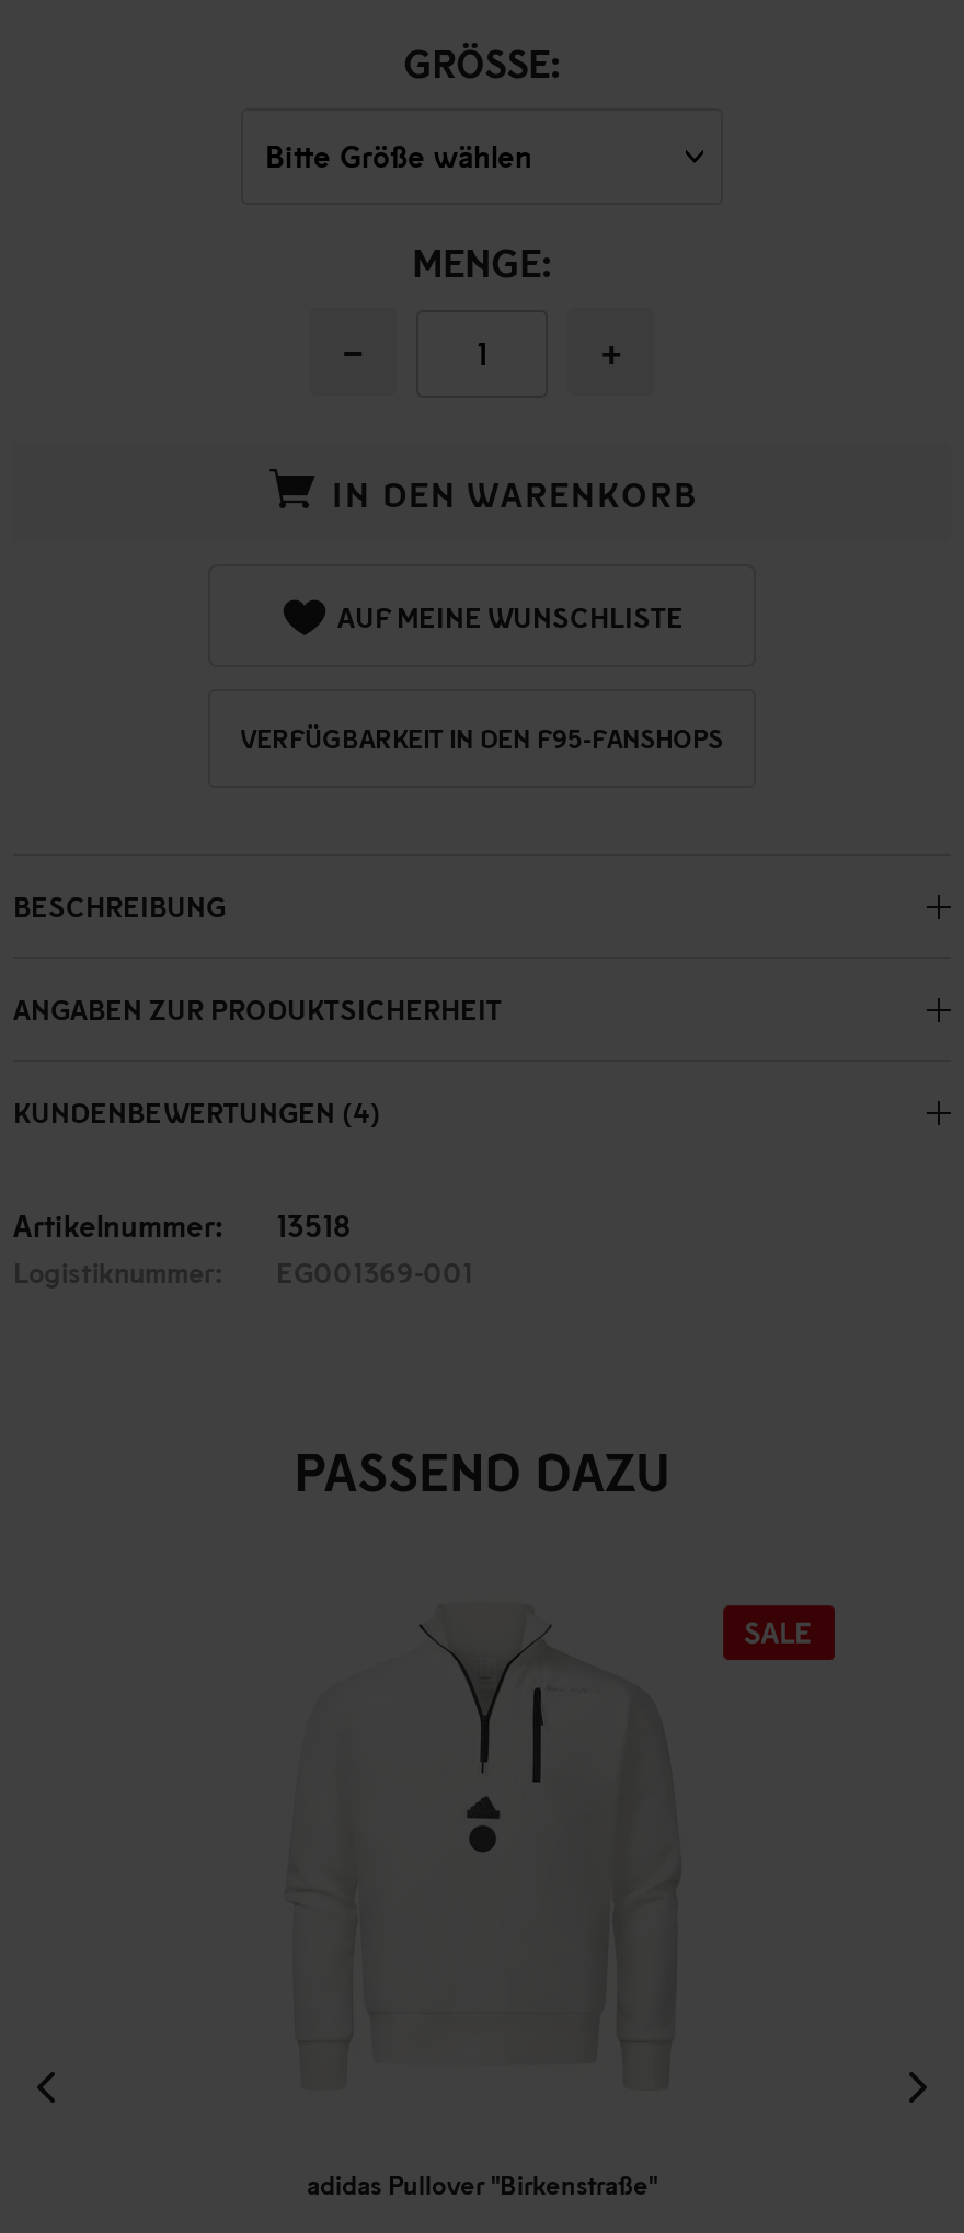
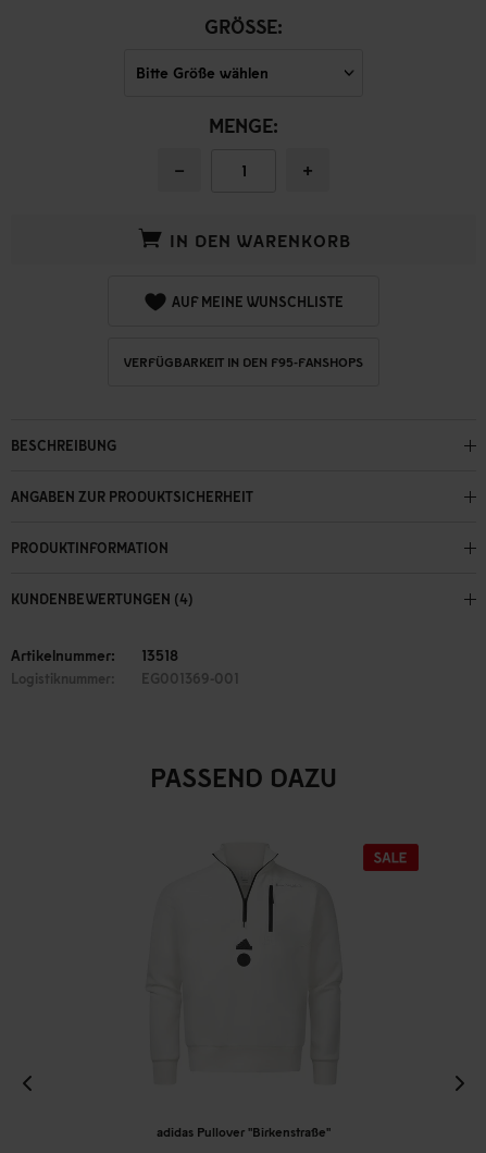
+ PRODUKTINFORMATION
